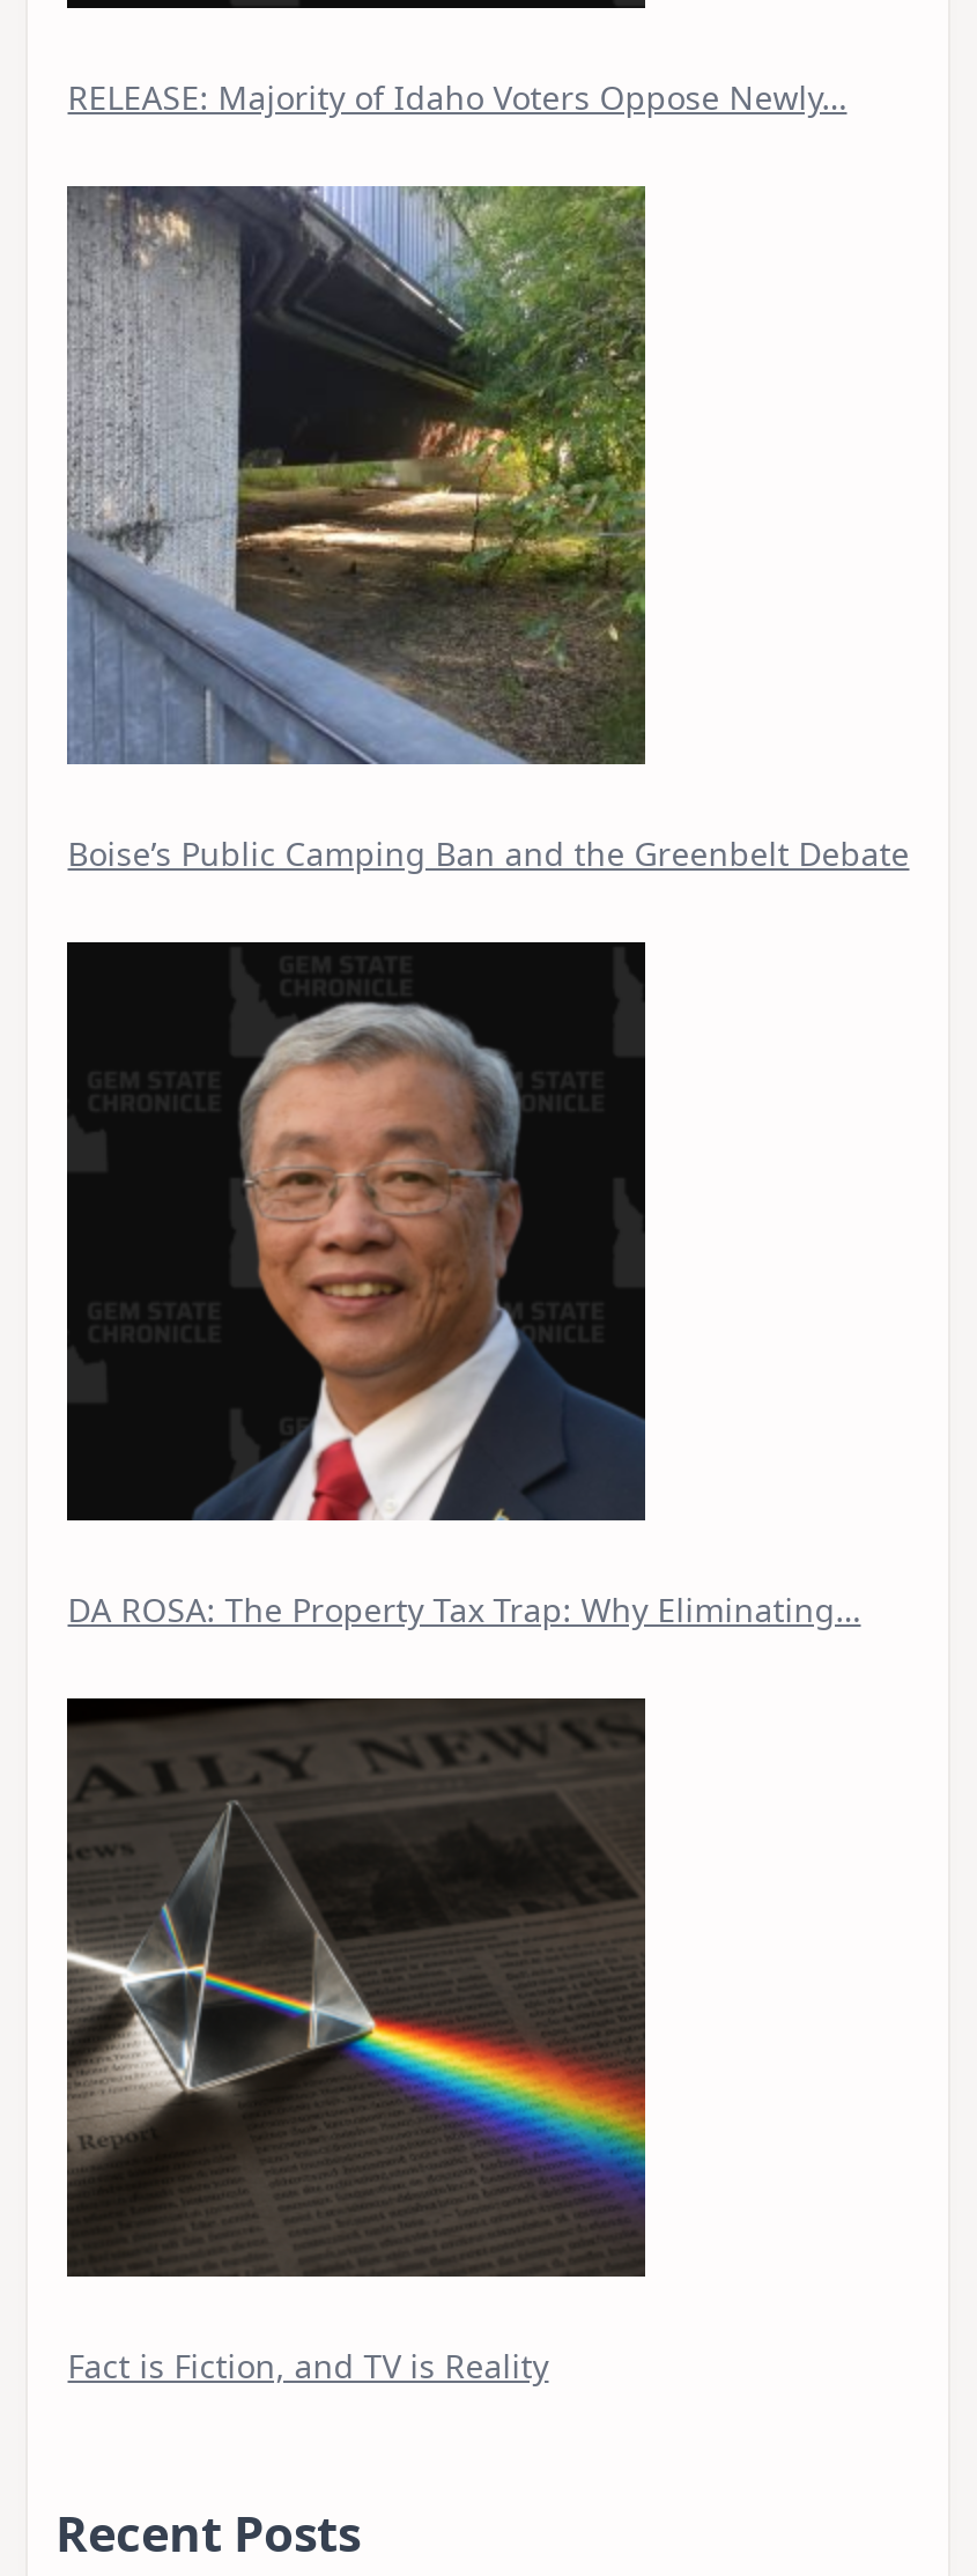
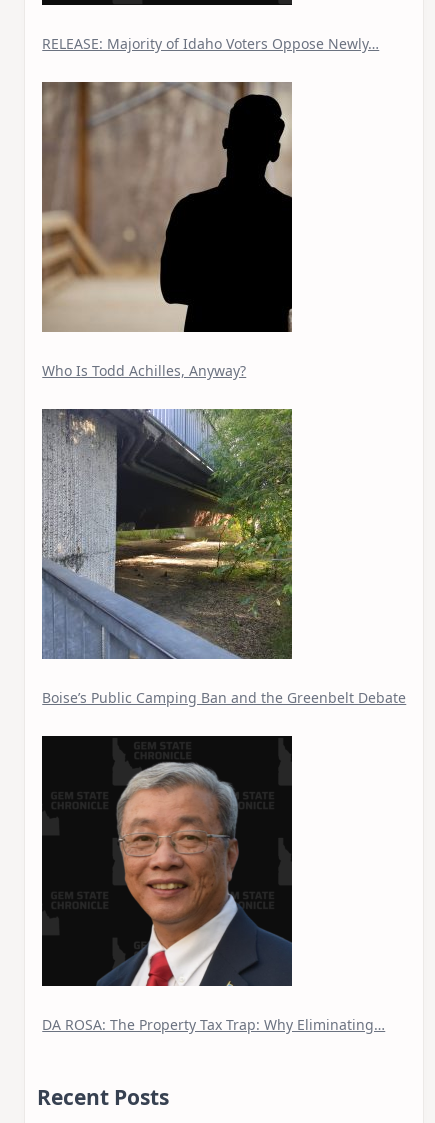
+ [image]
+ Who Is Todd Achilles, Anyway?

moved down: [image] | Boise’s Public Camping Ban and the Greenbelt Debate | DA ROSA: The Property Tax Trap: Why Eliminating…

- [image]
- Fact is Fiction, and TV is Reality
